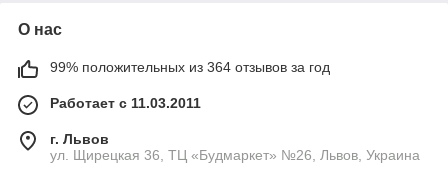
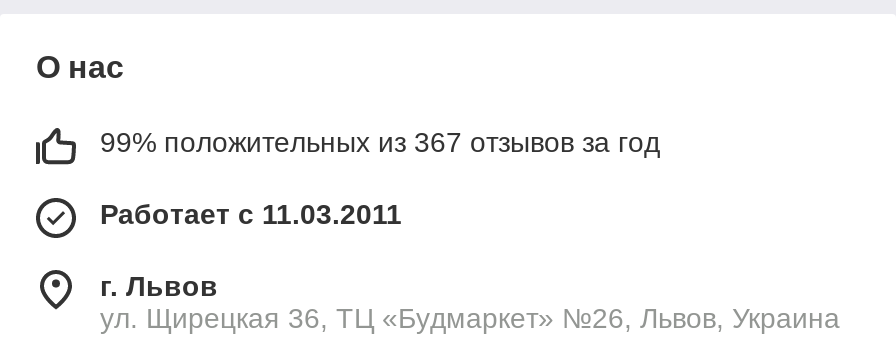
- 99% положительных из 364 отзывов за год
+ 99% положительных из 367 отзывов за год
